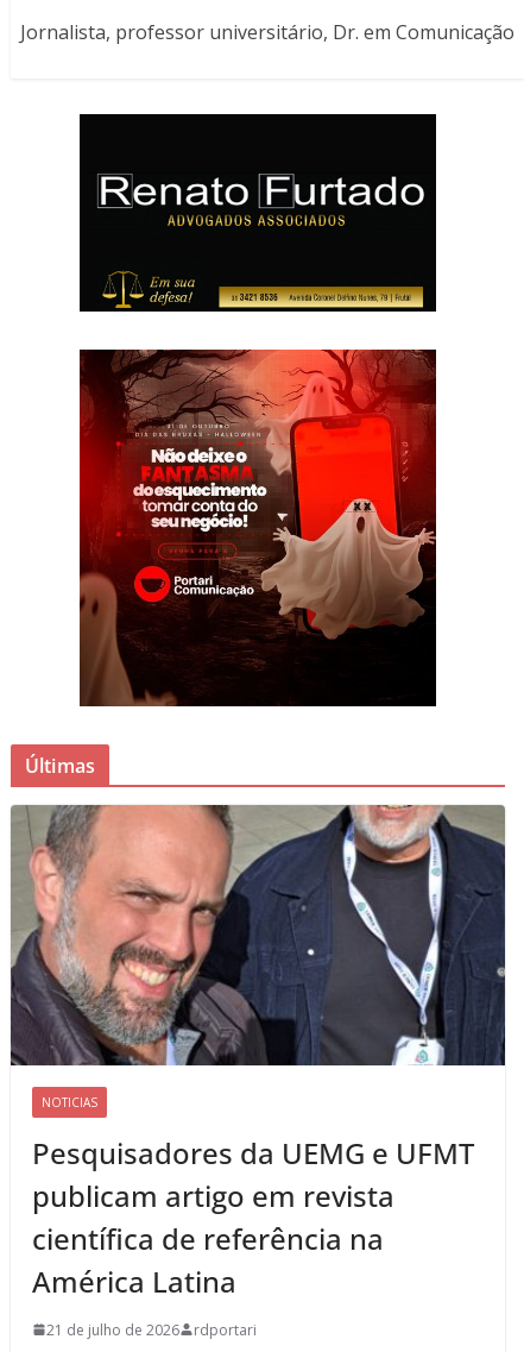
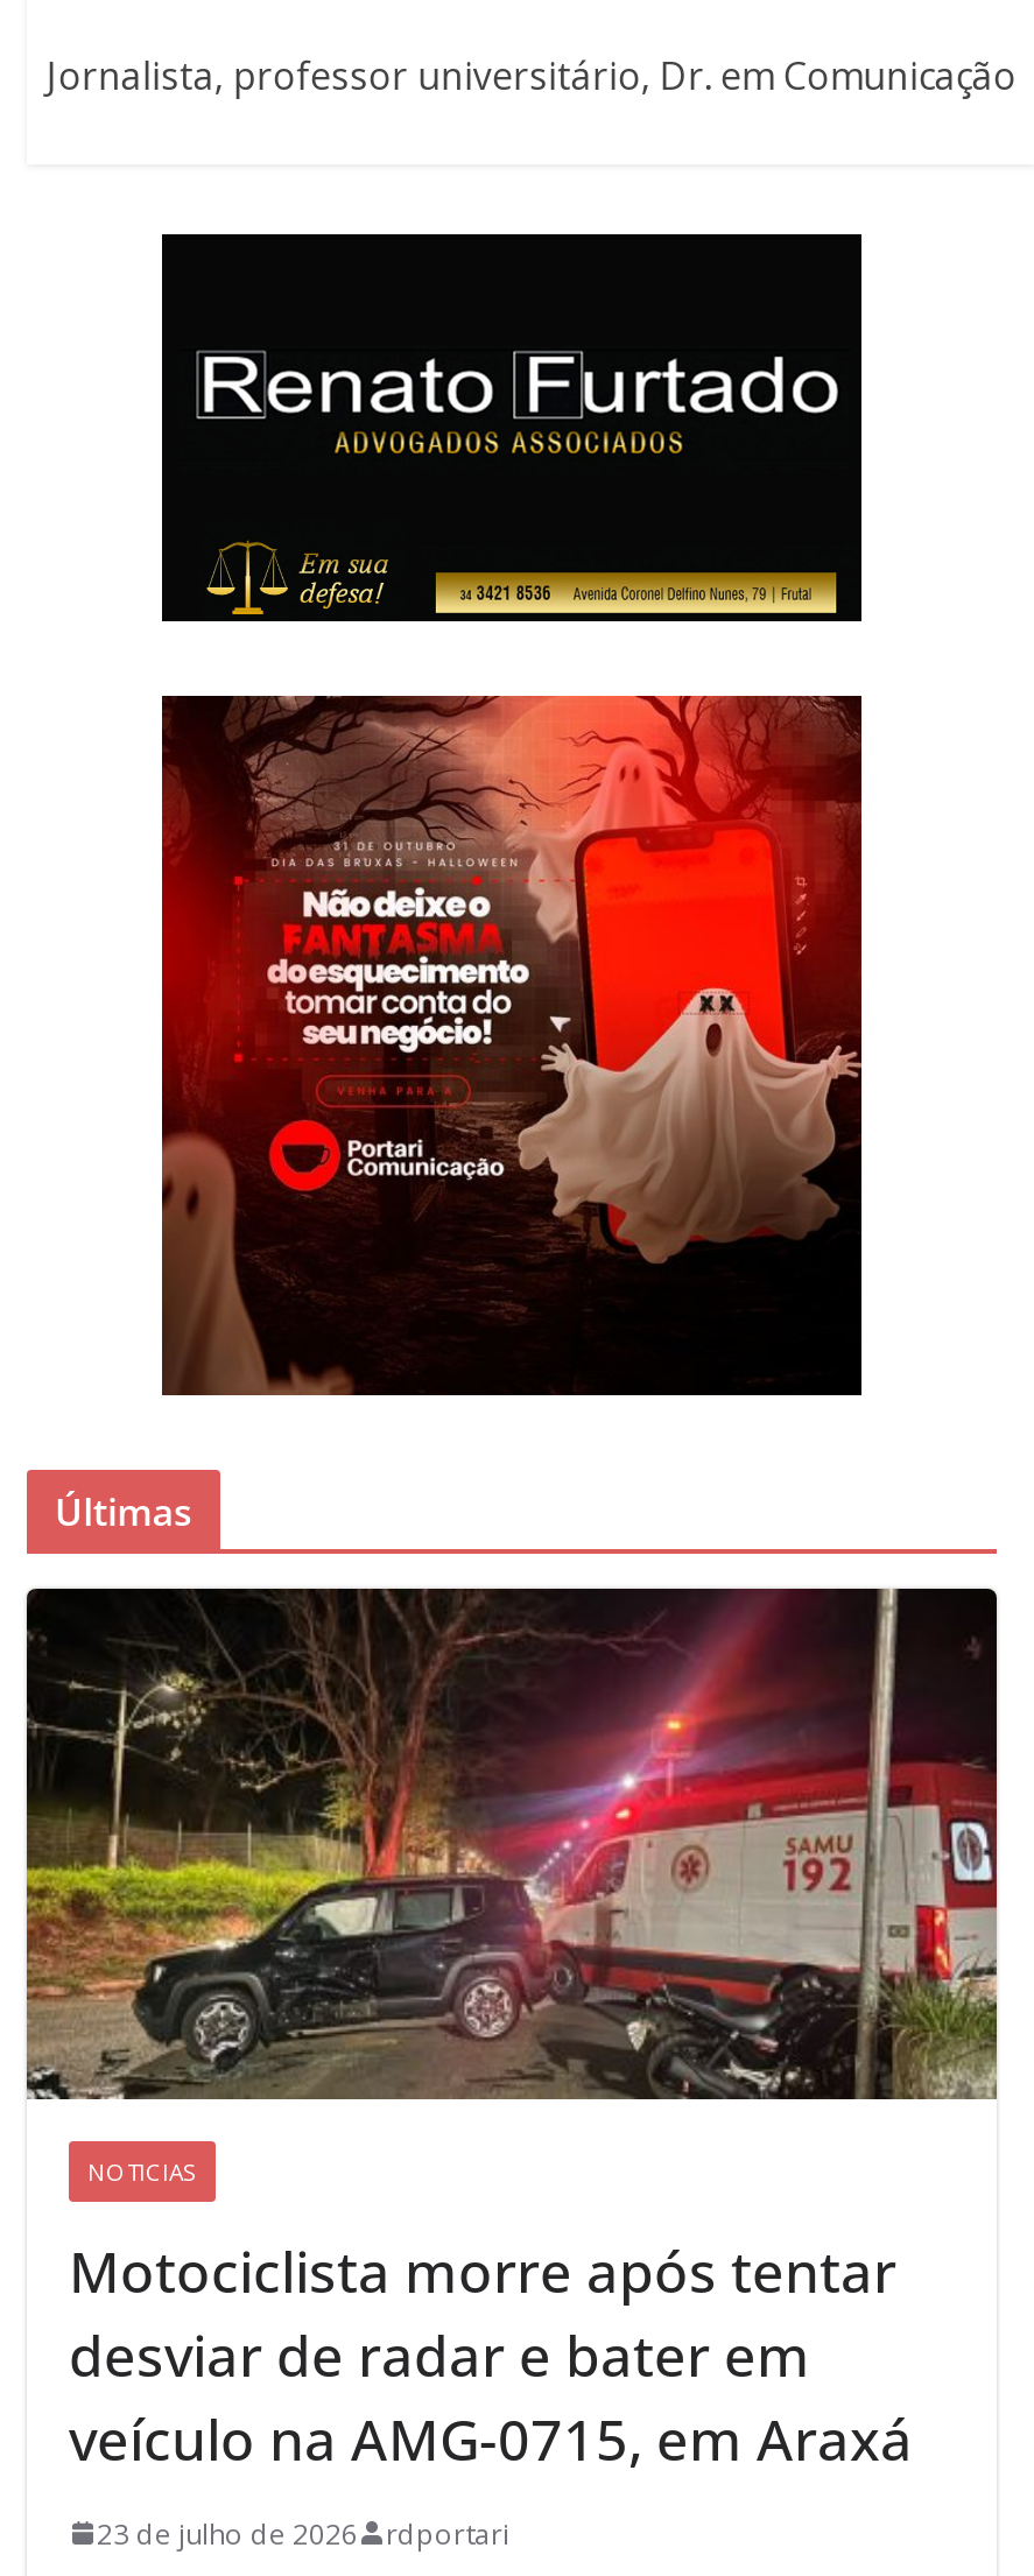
- [image]
+ [image]

- Pesquisadores da UEMG e UFMT
- publicam artigo em revista
- científica de referência na
- América Latina
+ Motociclista morre após tentar
+ desviar de radar e bater em
+ veículo na AMG-0715, em Araxá

- 21 de julho de 2026 rdportari
+ 23 de julho de 2026 rdportari
